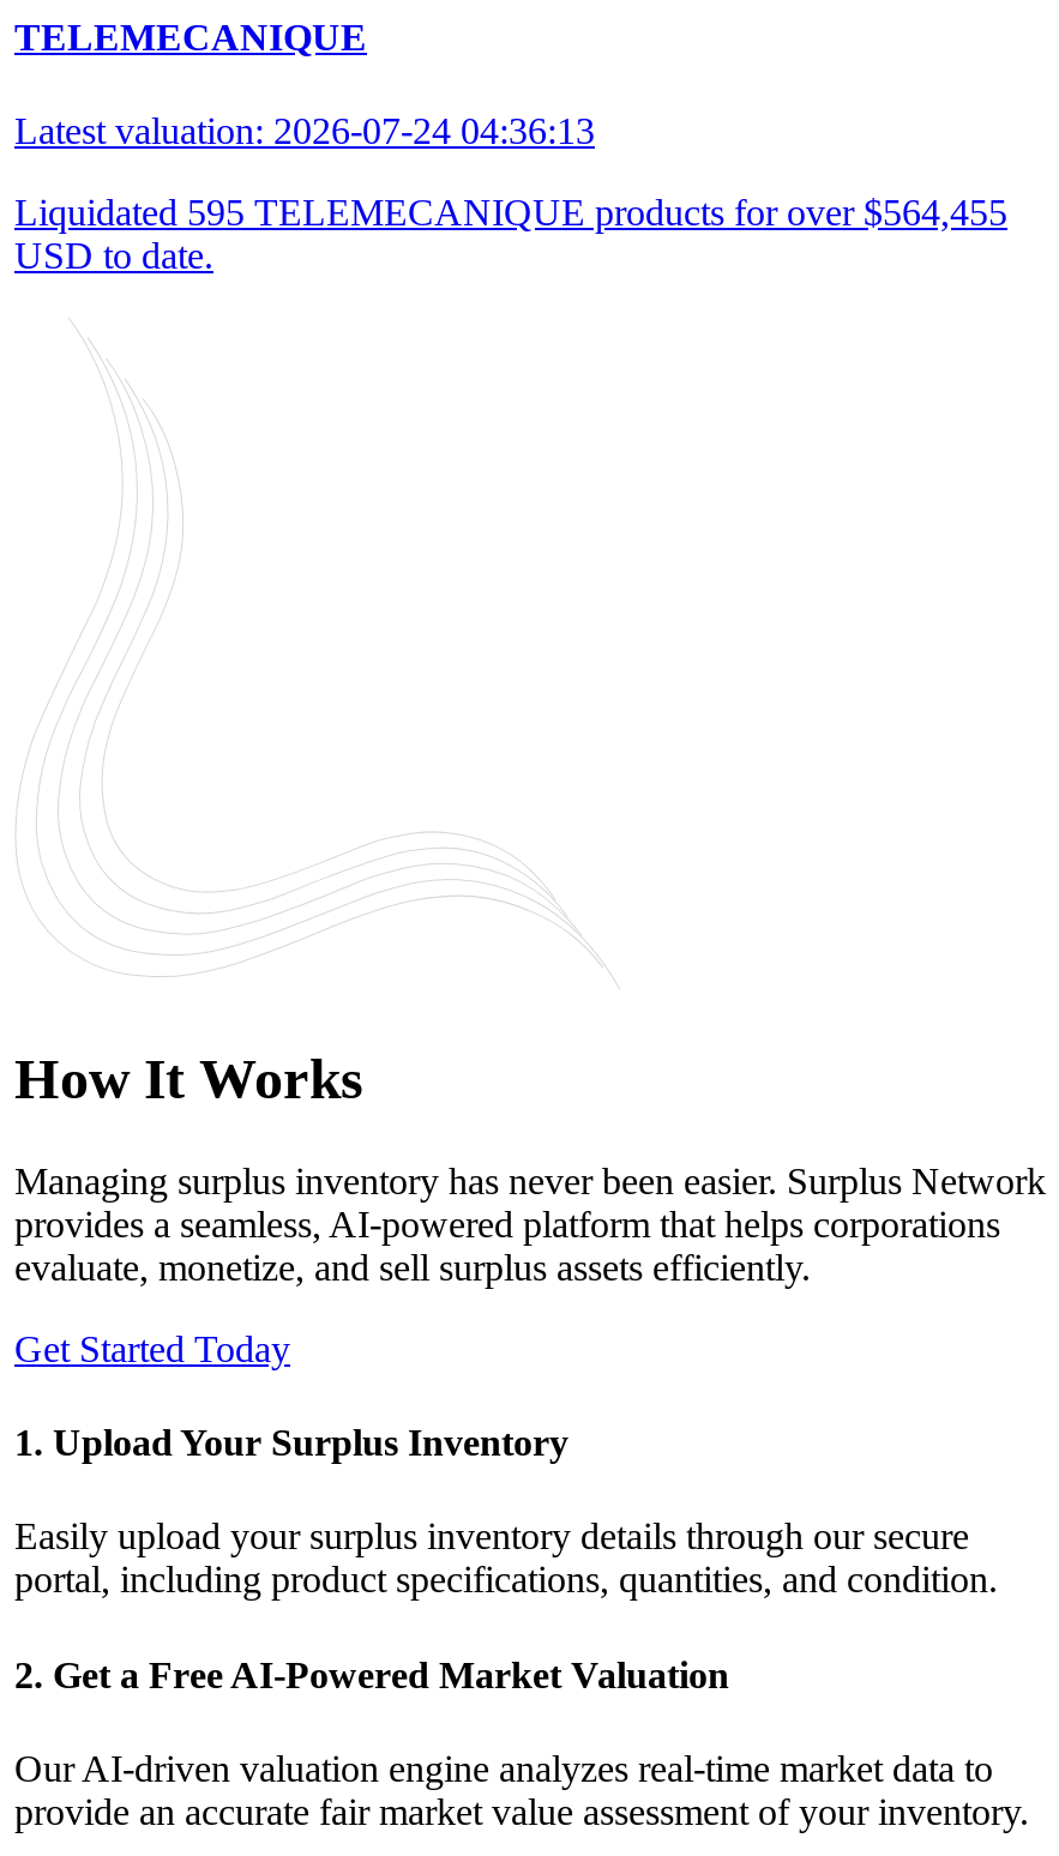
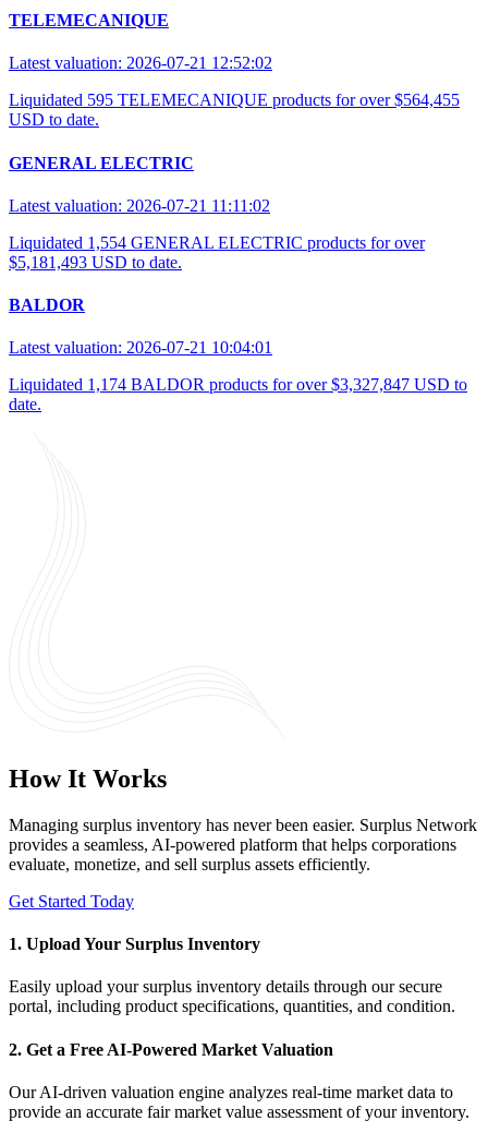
- Latest valuation: 2026-07-24 04:36:13
+ Latest valuation: 2026-07-21 12:52:02

+ GENERAL ELECTRIC
+ Latest valuation: 2026-07-21 11:11:02
+ Liquidated 1,554 GENERAL ELECTRIC products for over
+ $5,181,493 USD to date.
+ BALDOR
+ Latest valuation: 2026-07-21 10:04:01
+ Liquidated 1,174 BALDOR products for over $3,327,847 USD to
+ date.
